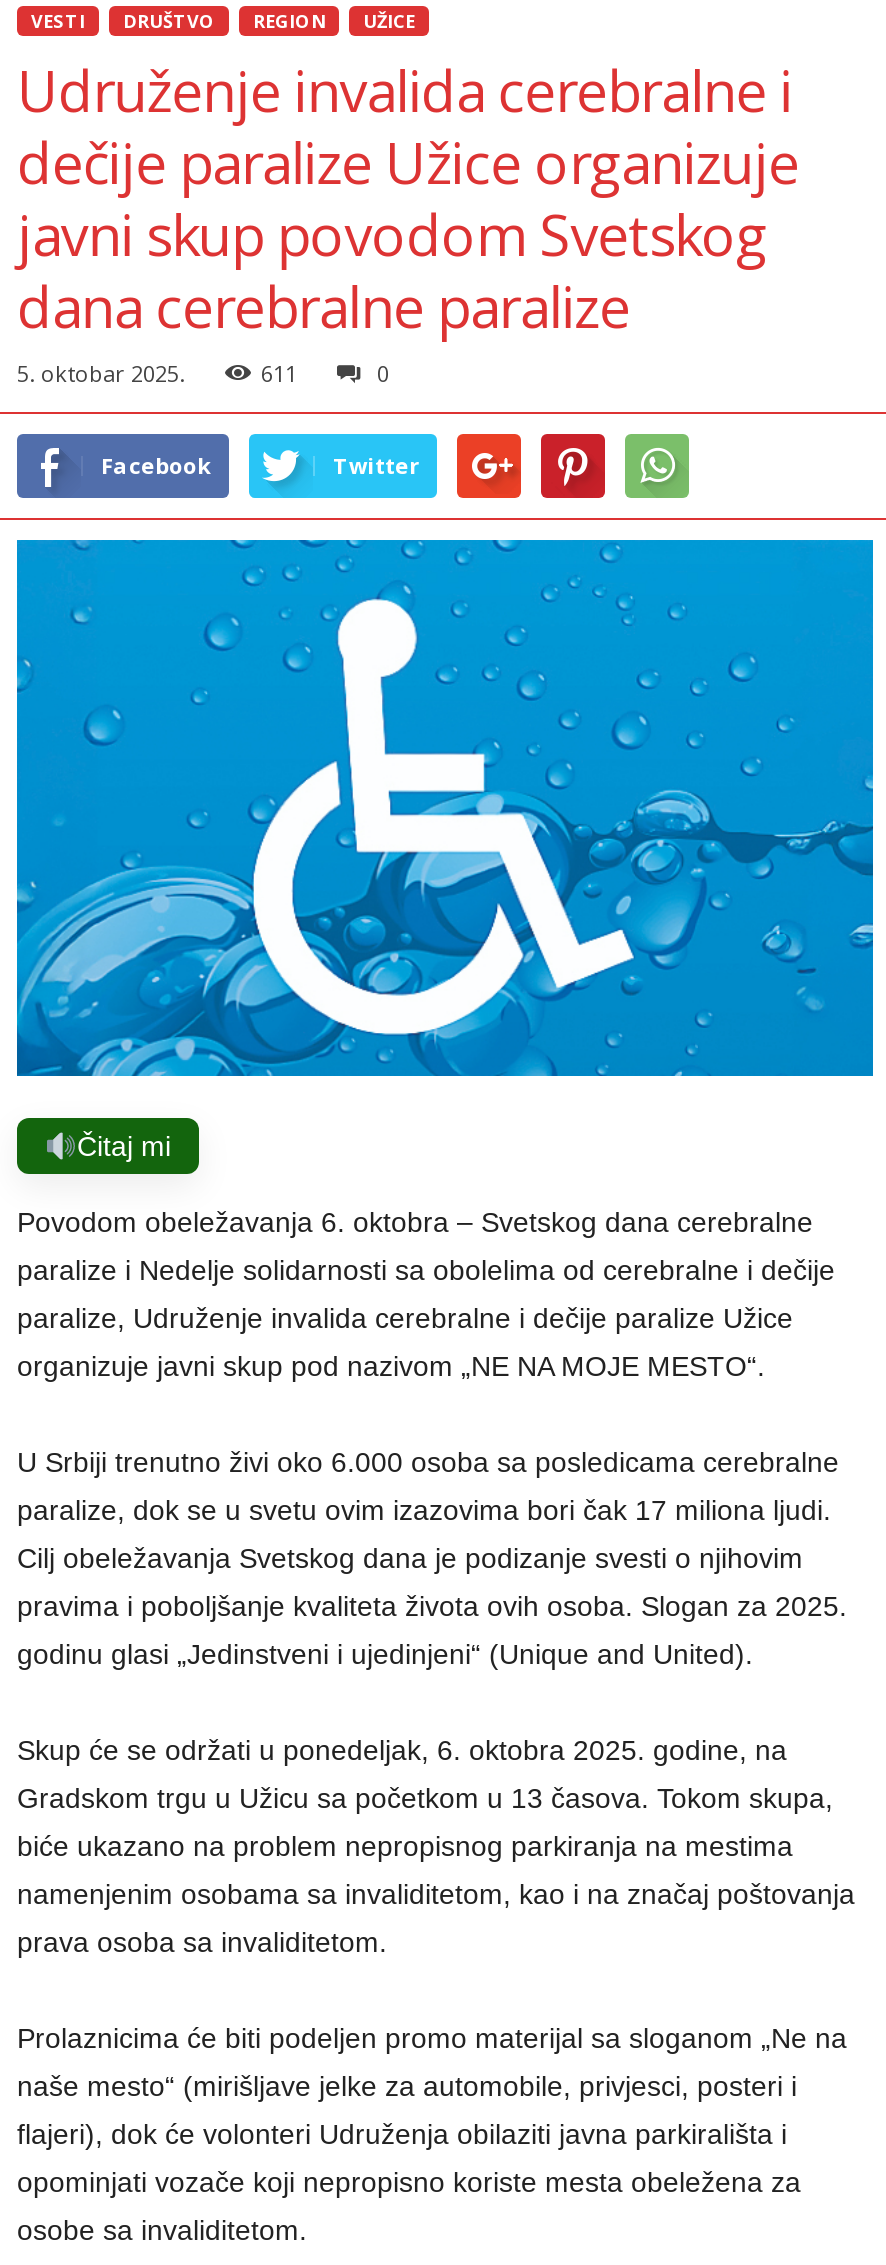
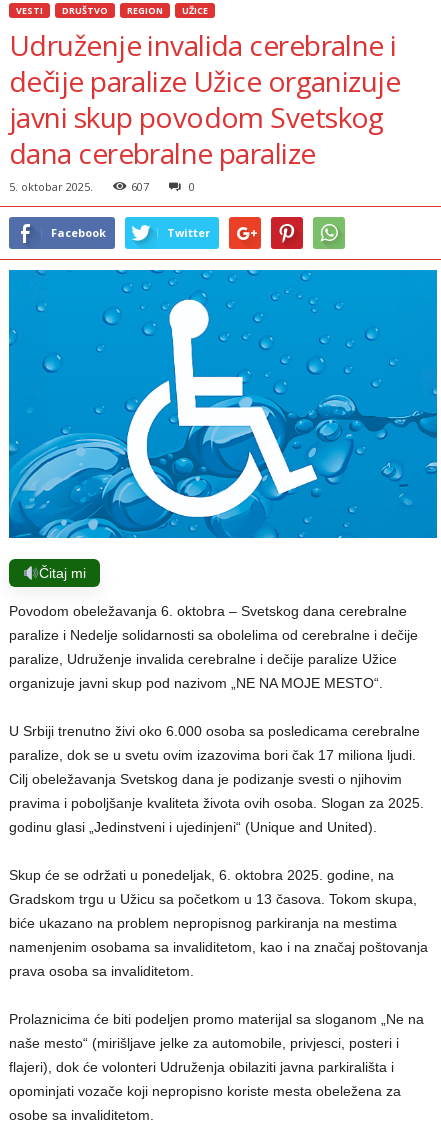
- 611
+ 607
